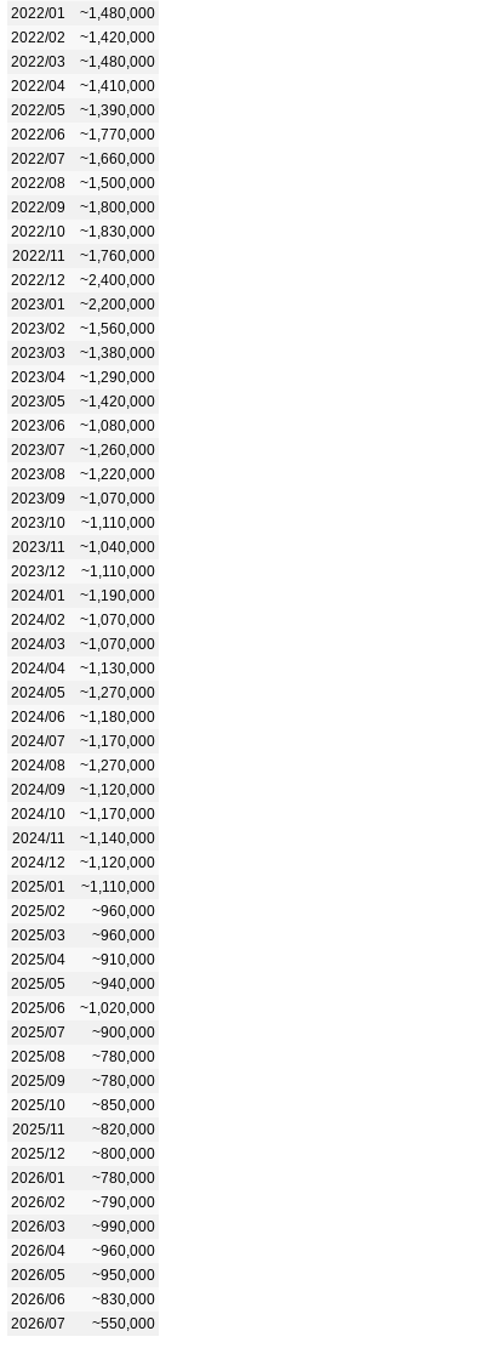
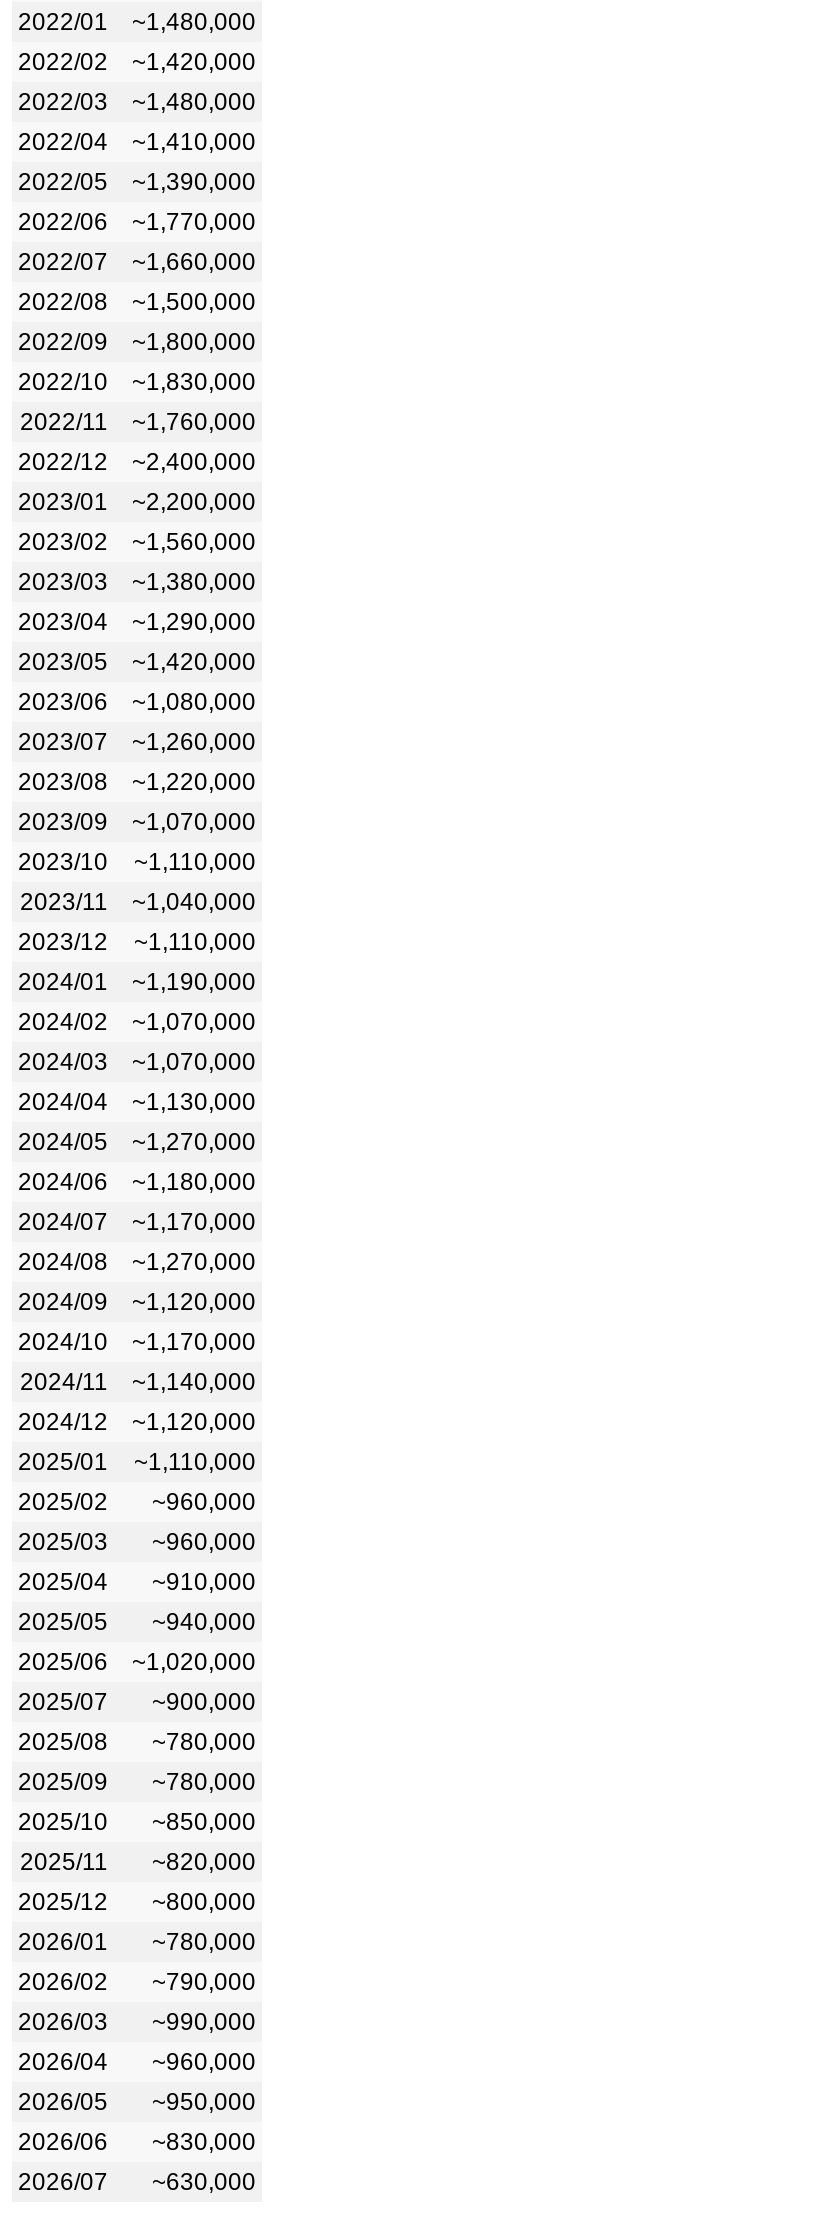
- 2026/07 ~550,000
+ 2026/07 ~630,000
